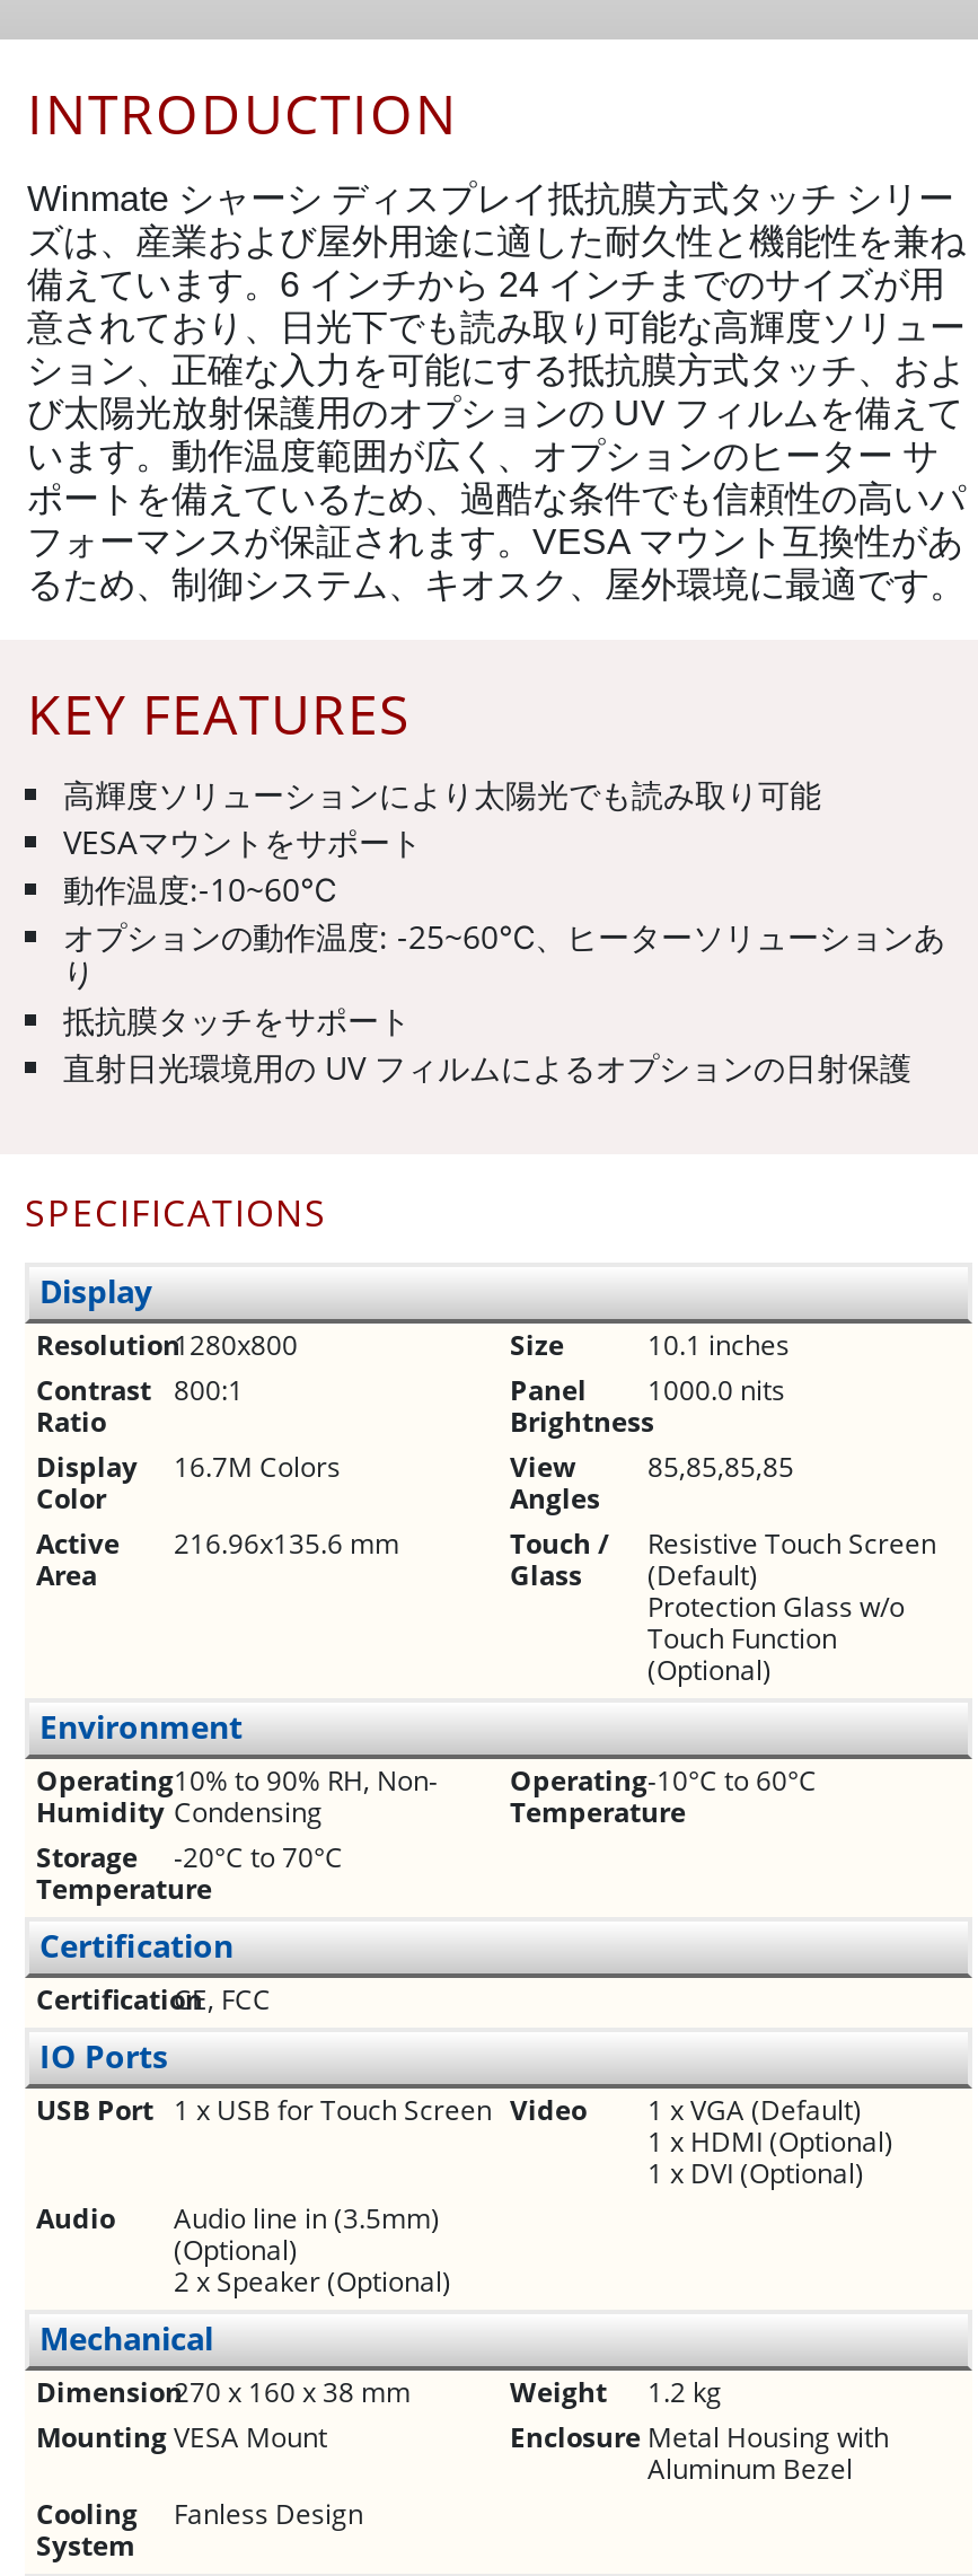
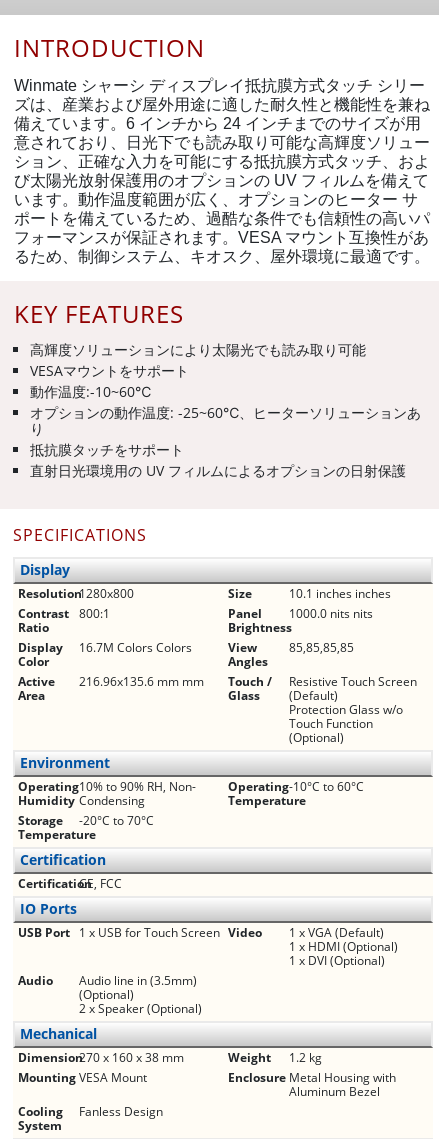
- 10.1 inches
+ 10.1 inches inches

- Panel 1000.0 nits
+ Panel 1000.0 nits nits

- 16.7M Colors
+ 16.7M Colors Colors

- 216.96x135.6 mm
+ 216.96x135.6 mm mm
